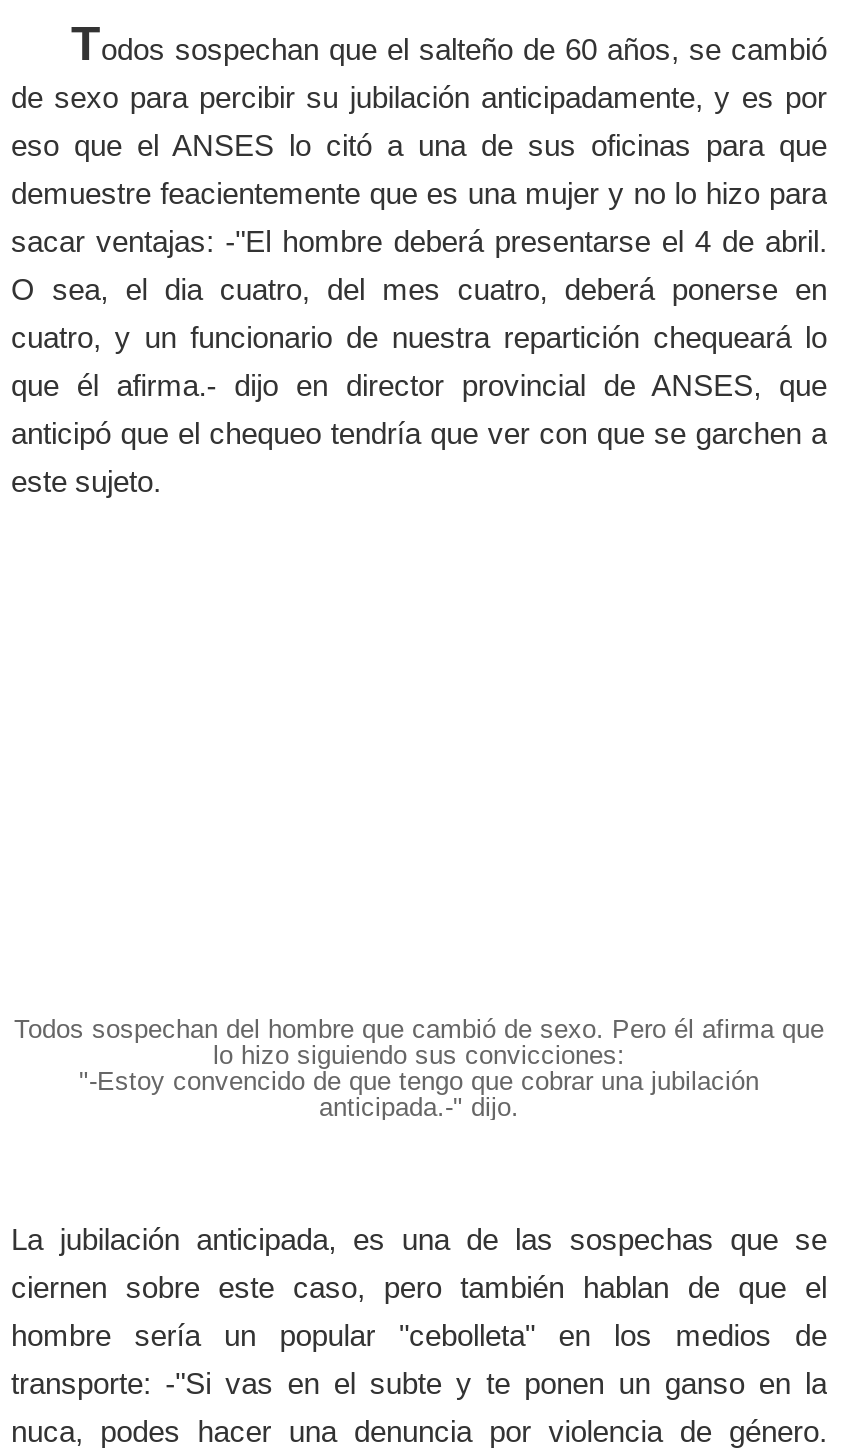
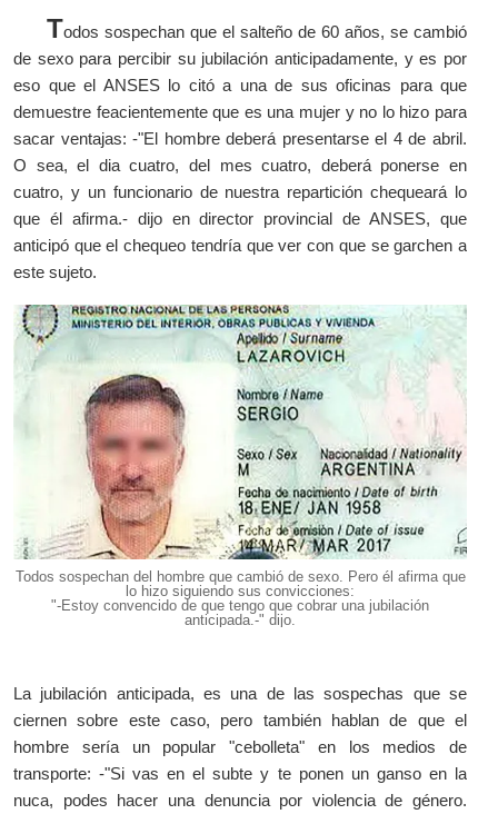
+ [image]
